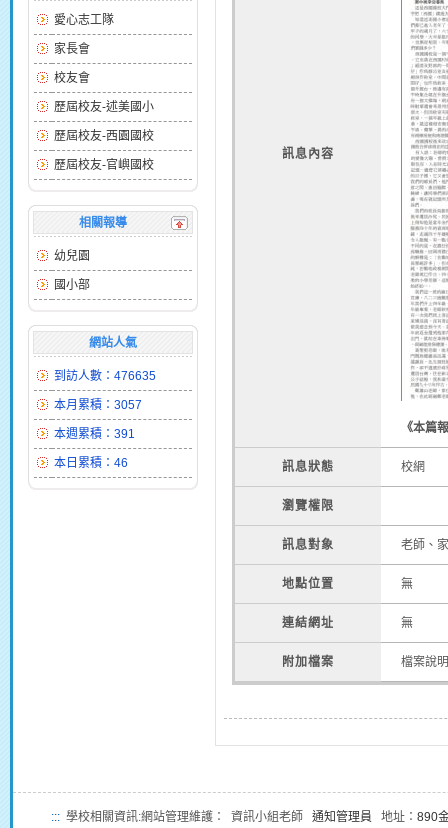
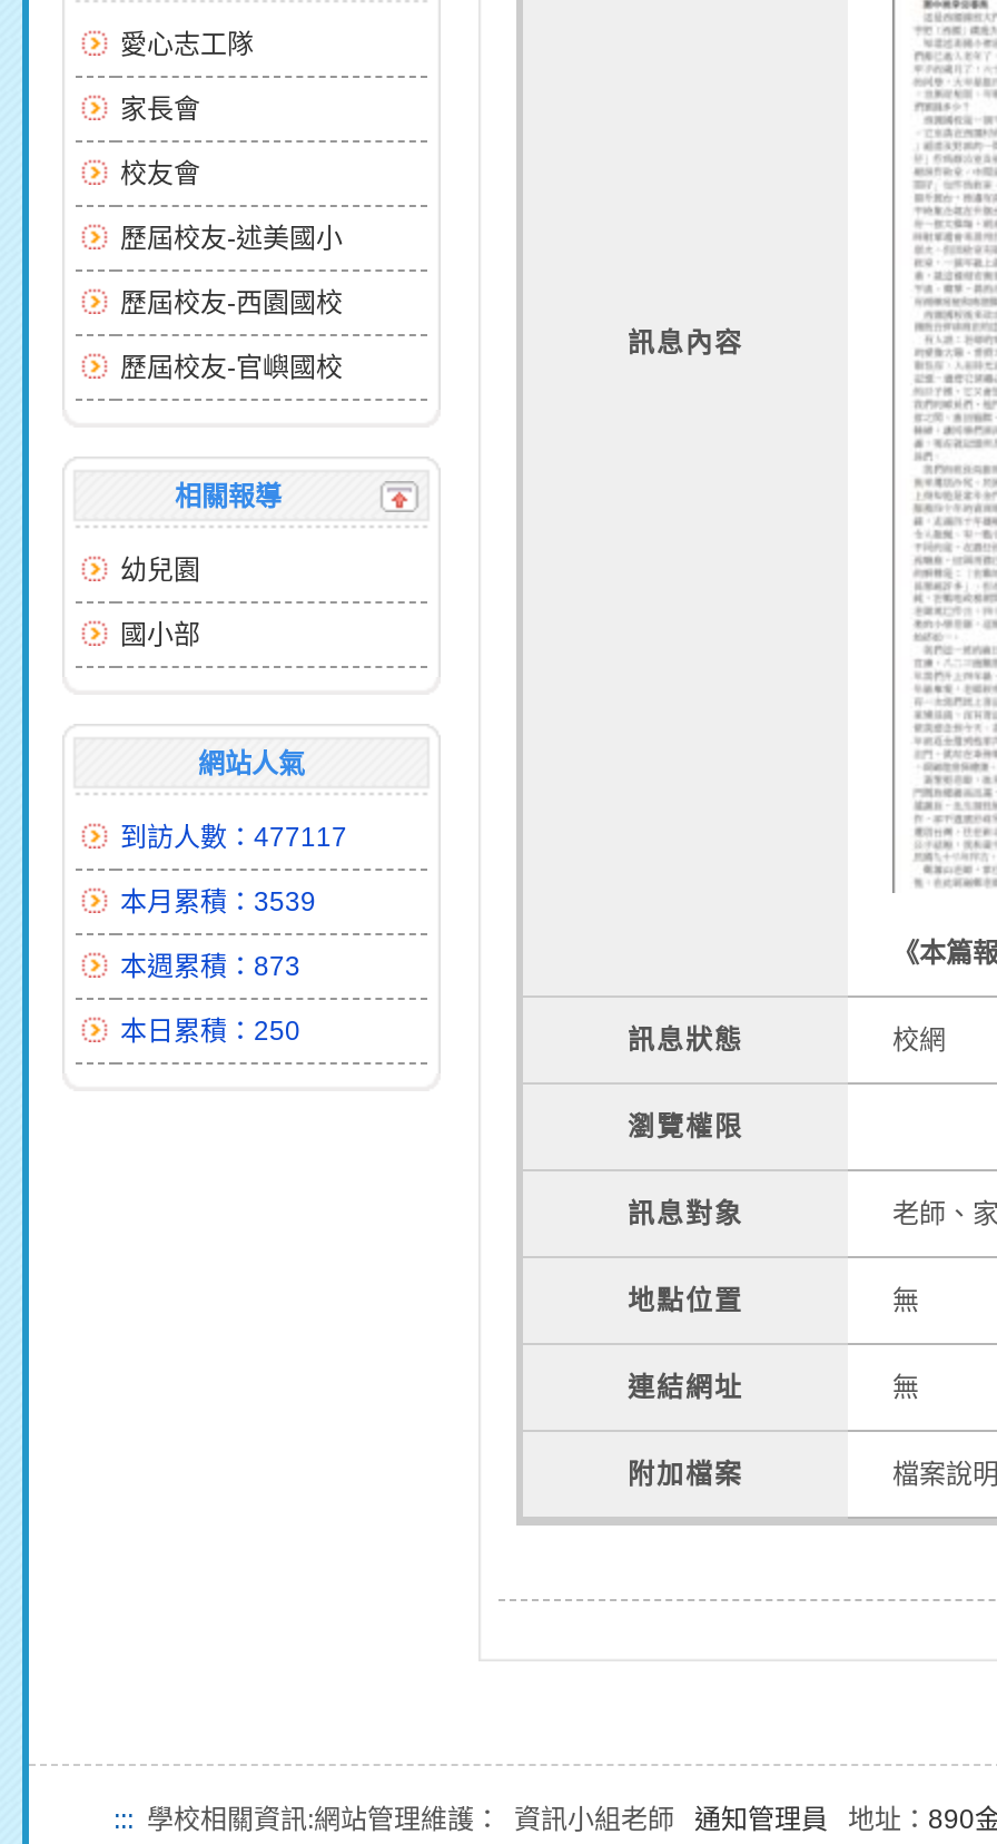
- 到訪人數：476635
+ 到訪人數：477117

- 本月累積：3057
+ 本月累積：3539

- 本週累積：391
+ 本週累積：873

- 本日累積：46
+ 本日累積：250
